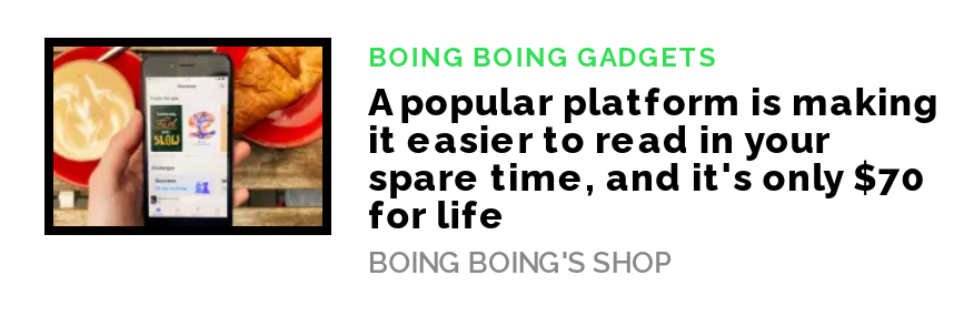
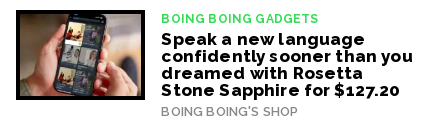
- [image]
- A popular platform is making
- it easier to read in your
- spare time, and it's only $70
- for life
+ [image]
+ Speak a new language
+ confidently sooner than you
+ dreamed with Rosetta
+ Stone Sapphire for $127.20
